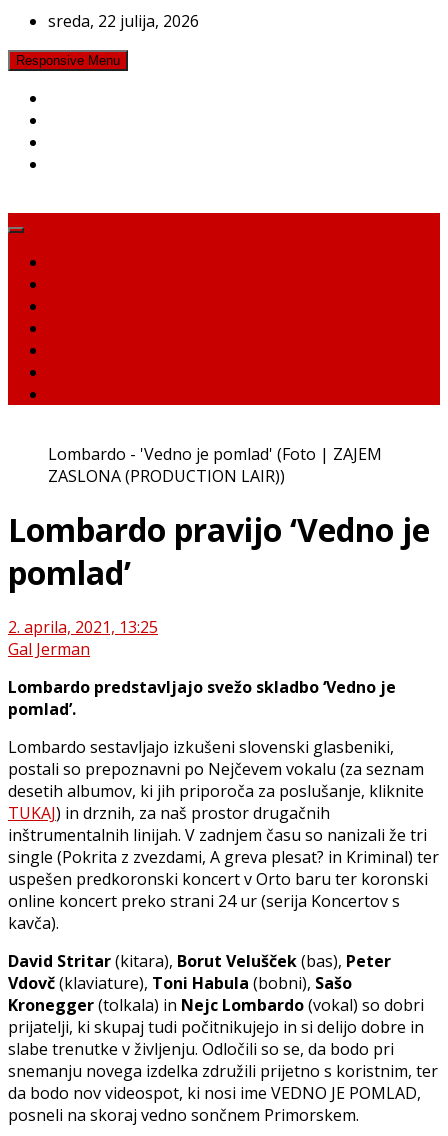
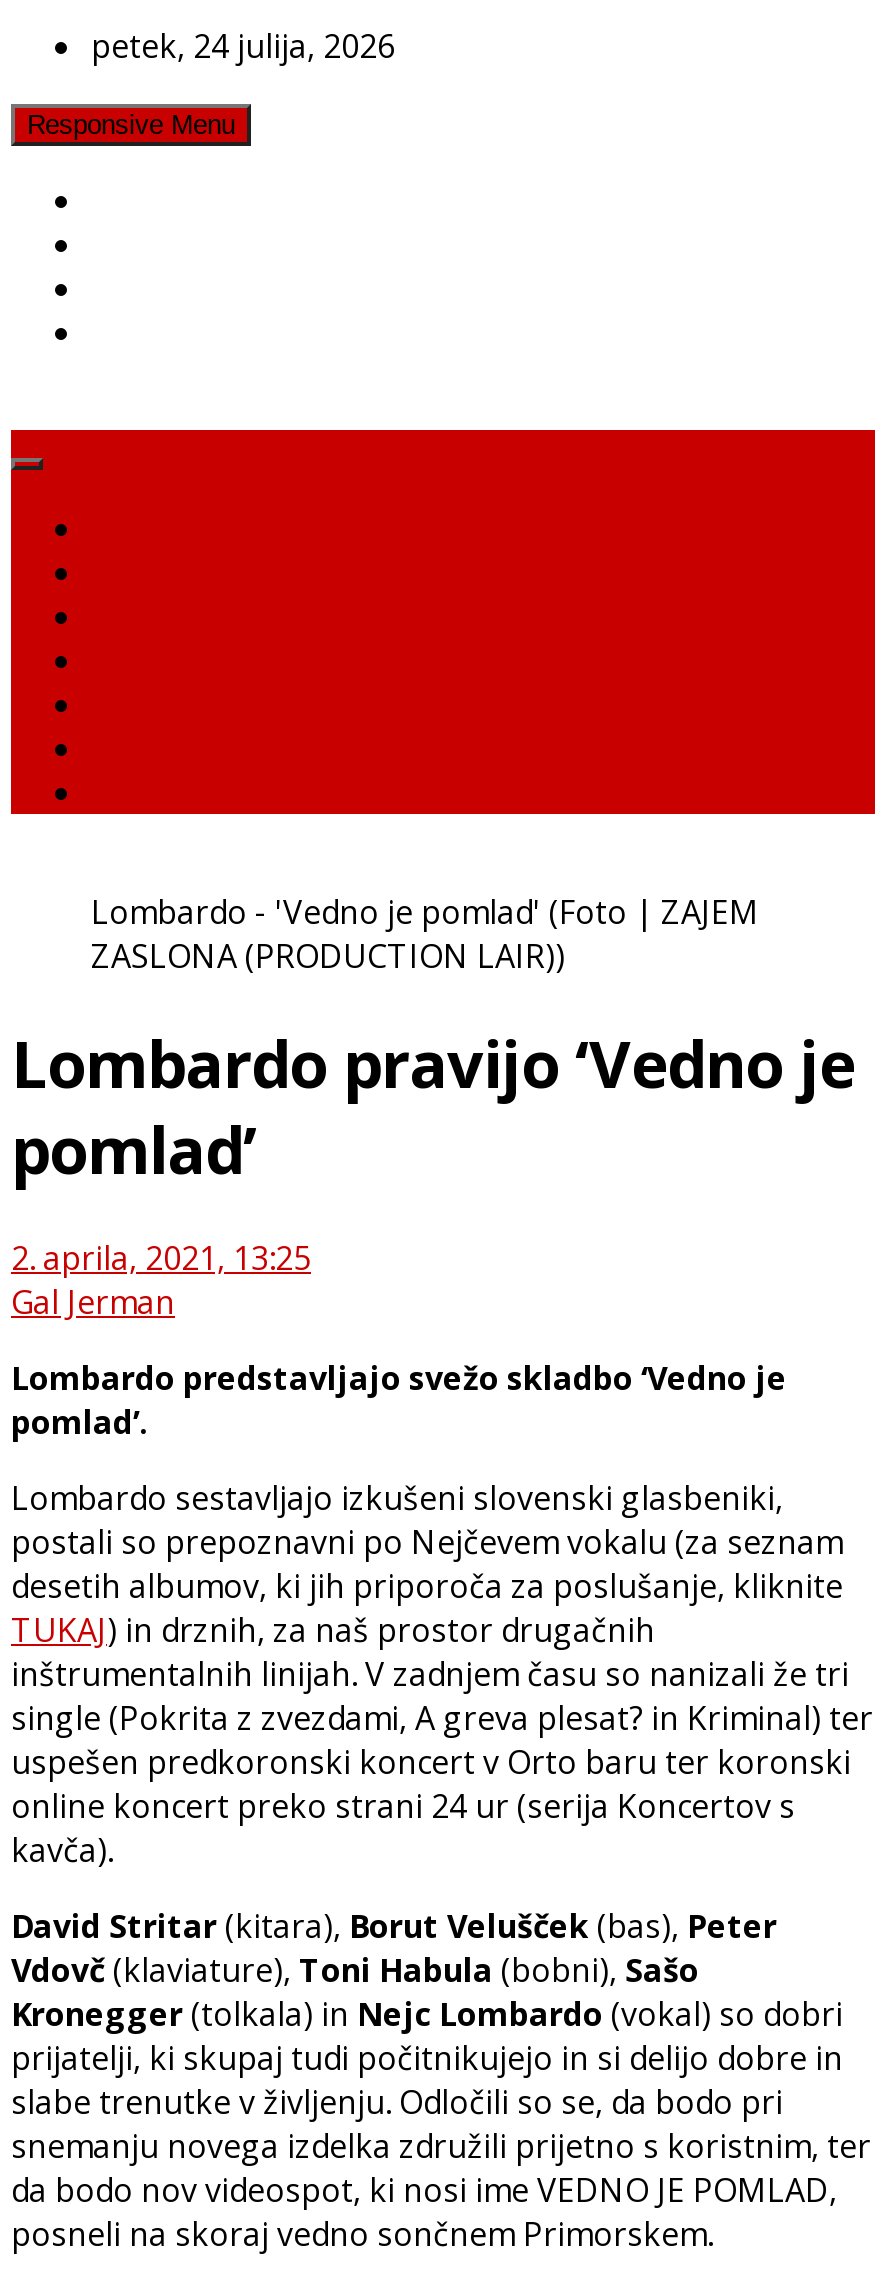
- sreda, 22 julija, 2026
+ petek, 24 julija, 2026
